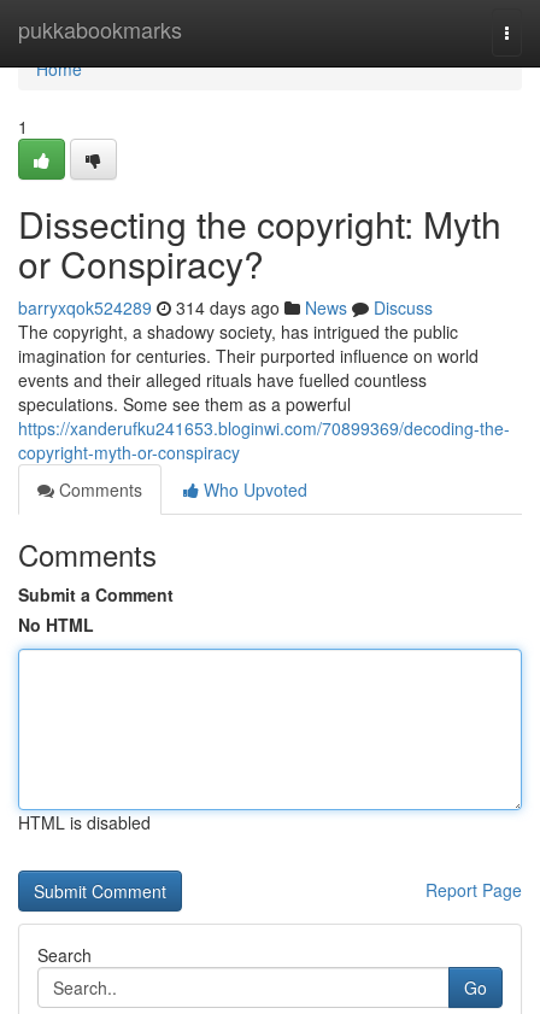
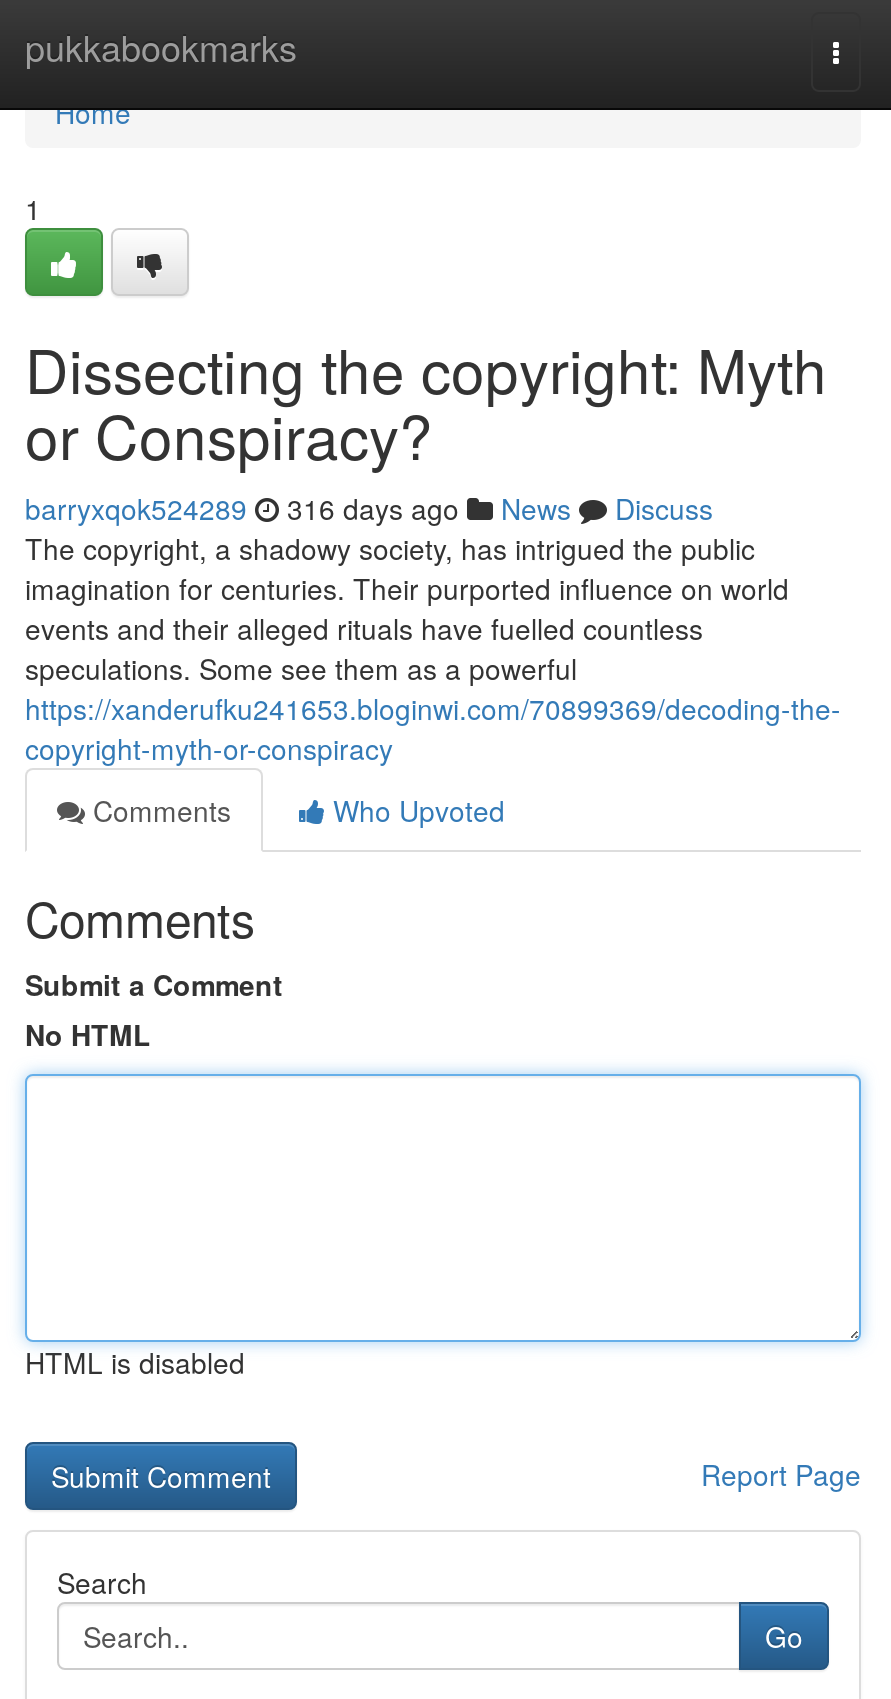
- barryxqok524289 314 days ago News Discuss
+ barryxqok524289 316 days ago News Discuss
